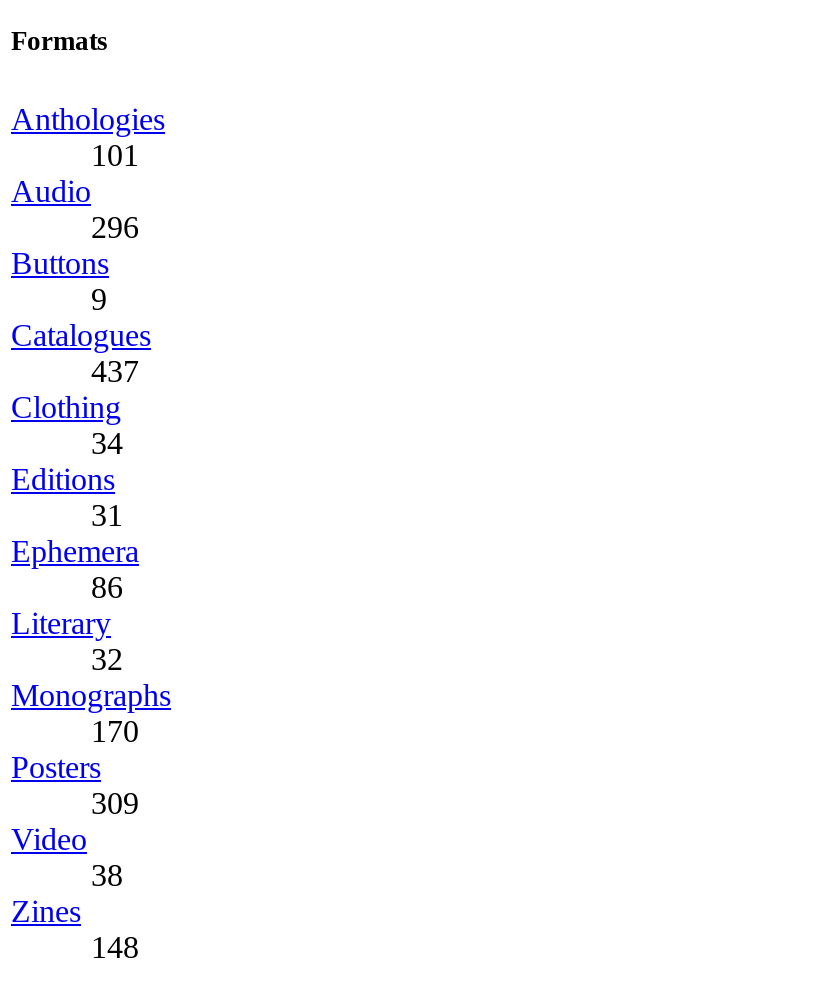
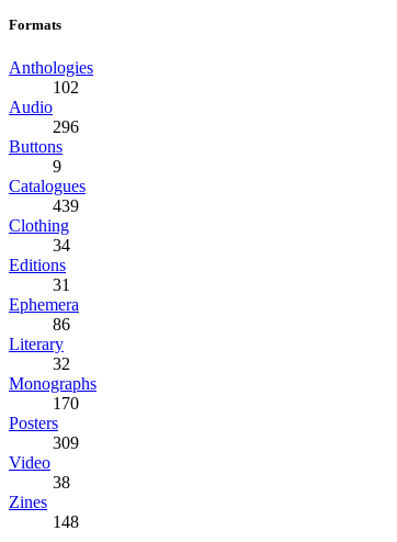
- 101
+ 102

- 437
+ 439
